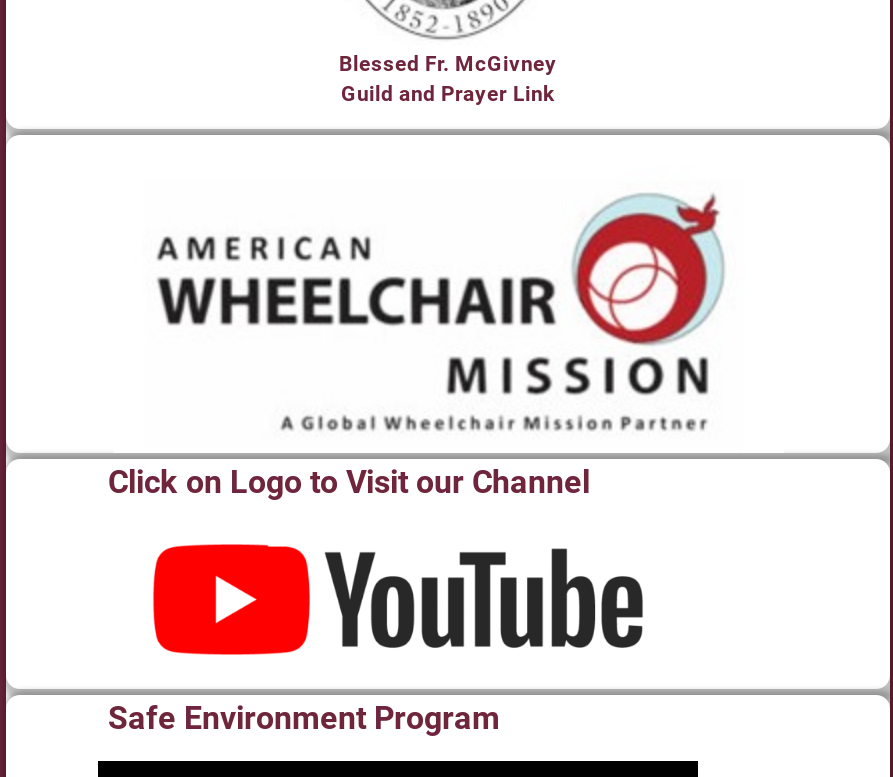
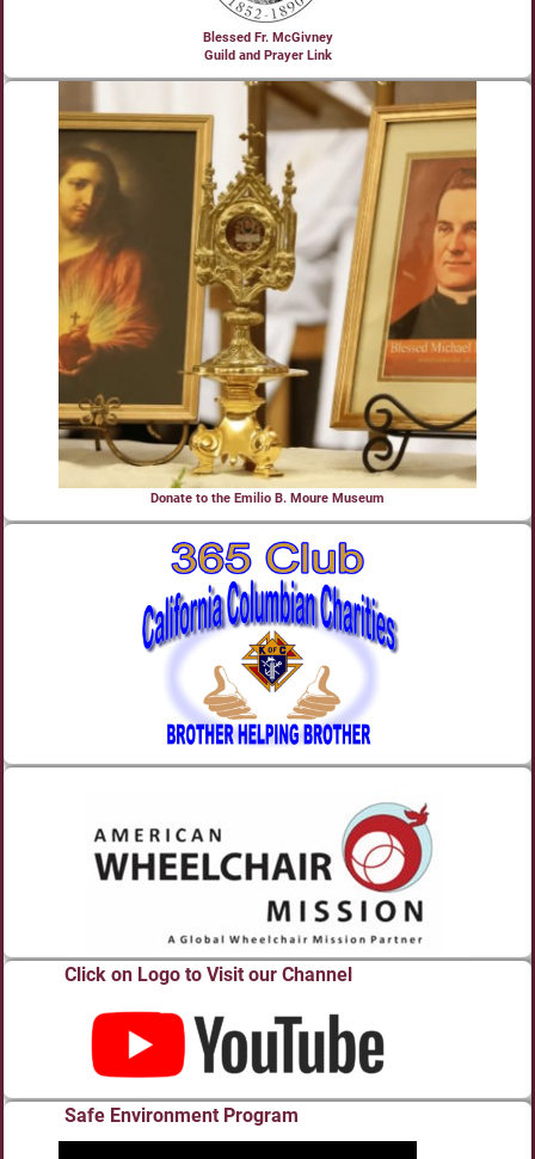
+ [image]

+ [image]
+ Donate to the Emilio B. Moure Museum
